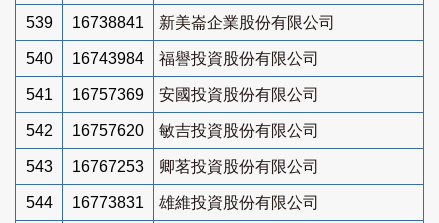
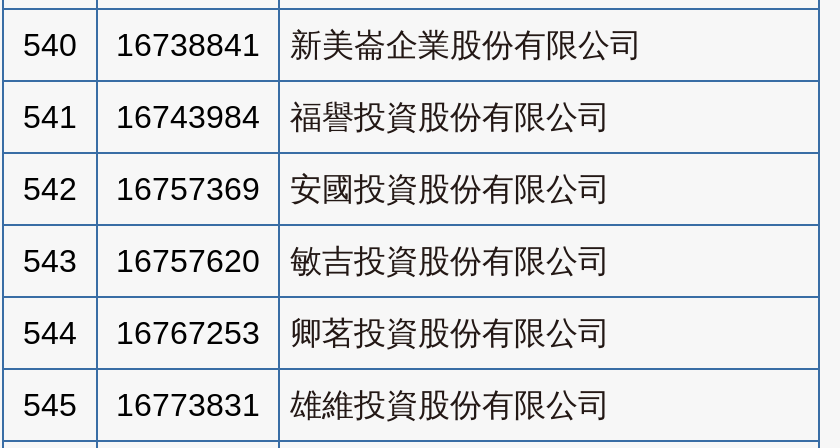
- 539 16738841 新美崙企業股份有限公司
+ 540 16738841 新美崙企業股份有限公司

- 540 16743984 福譽投資股份有限公司
+ 541 16743984 福譽投資股份有限公司

- 541 16757369 安國投資股份有限公司
+ 542 16757369 安國投資股份有限公司

- 542 16757620 敏吉投資股份有限公司
+ 543 16757620 敏吉投資股份有限公司

- 543 16767253 卿茗投資股份有限公司
+ 544 16767253 卿茗投資股份有限公司

- 544 16773831 雄維投資股份有限公司
+ 545 16773831 雄維投資股份有限公司
